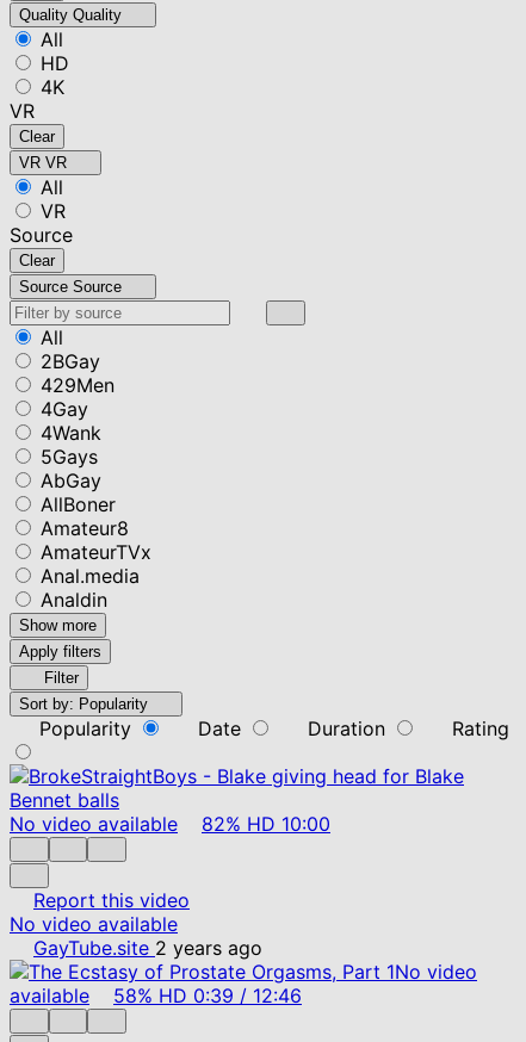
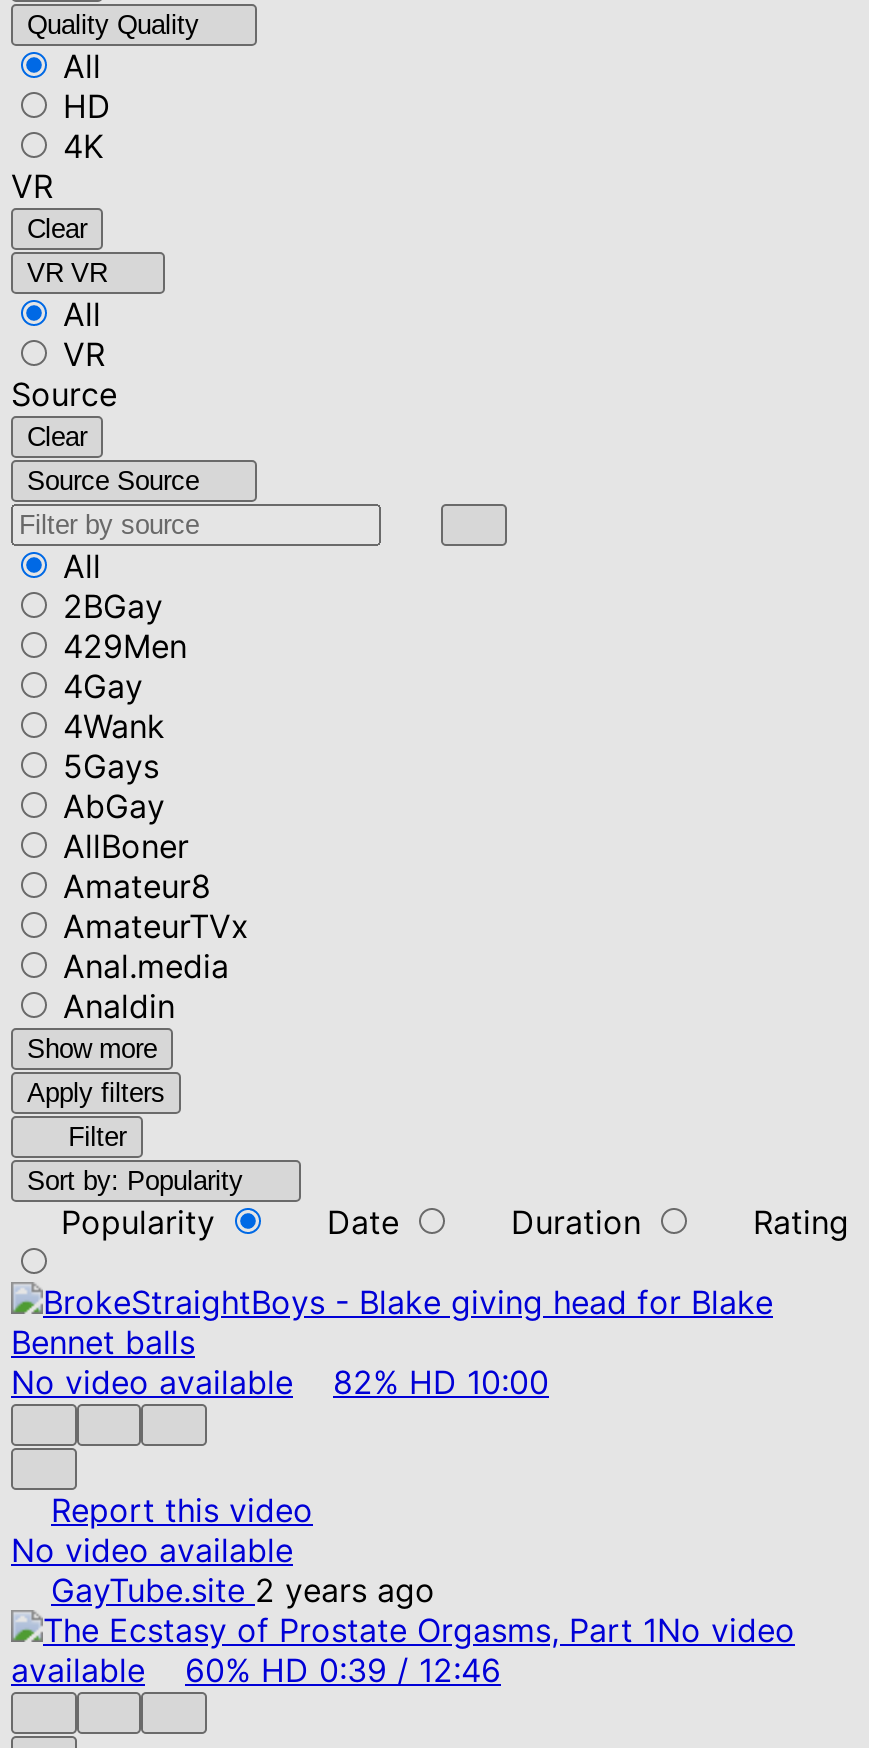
- available 58% HD 0:39 / 12:46
+ available 60% HD 0:39 / 12:46
